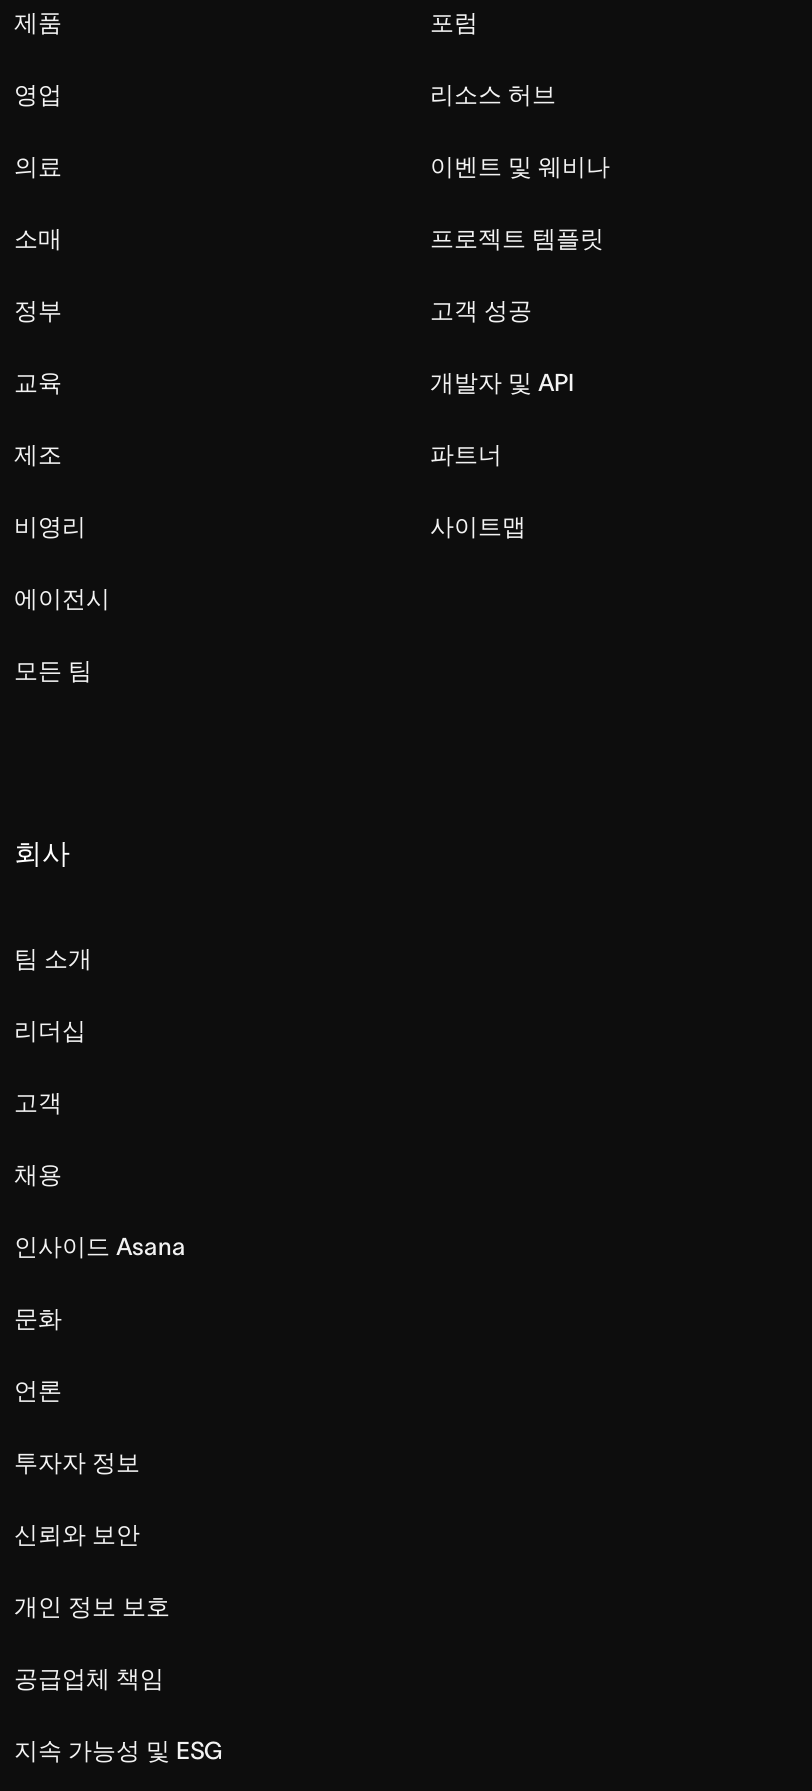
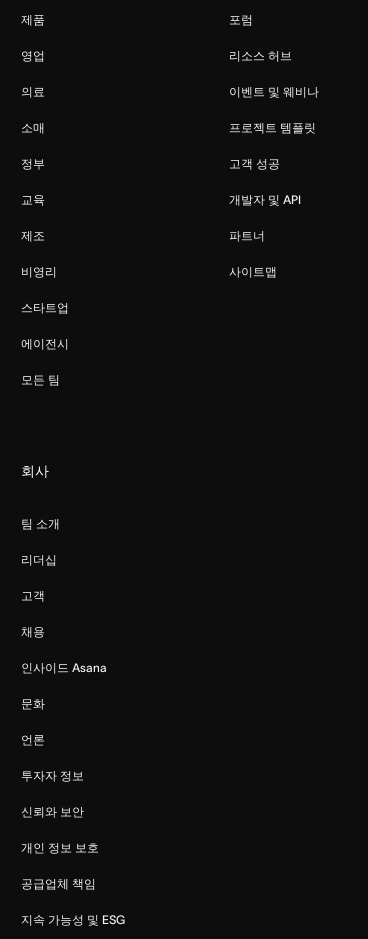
+ 스타트업
